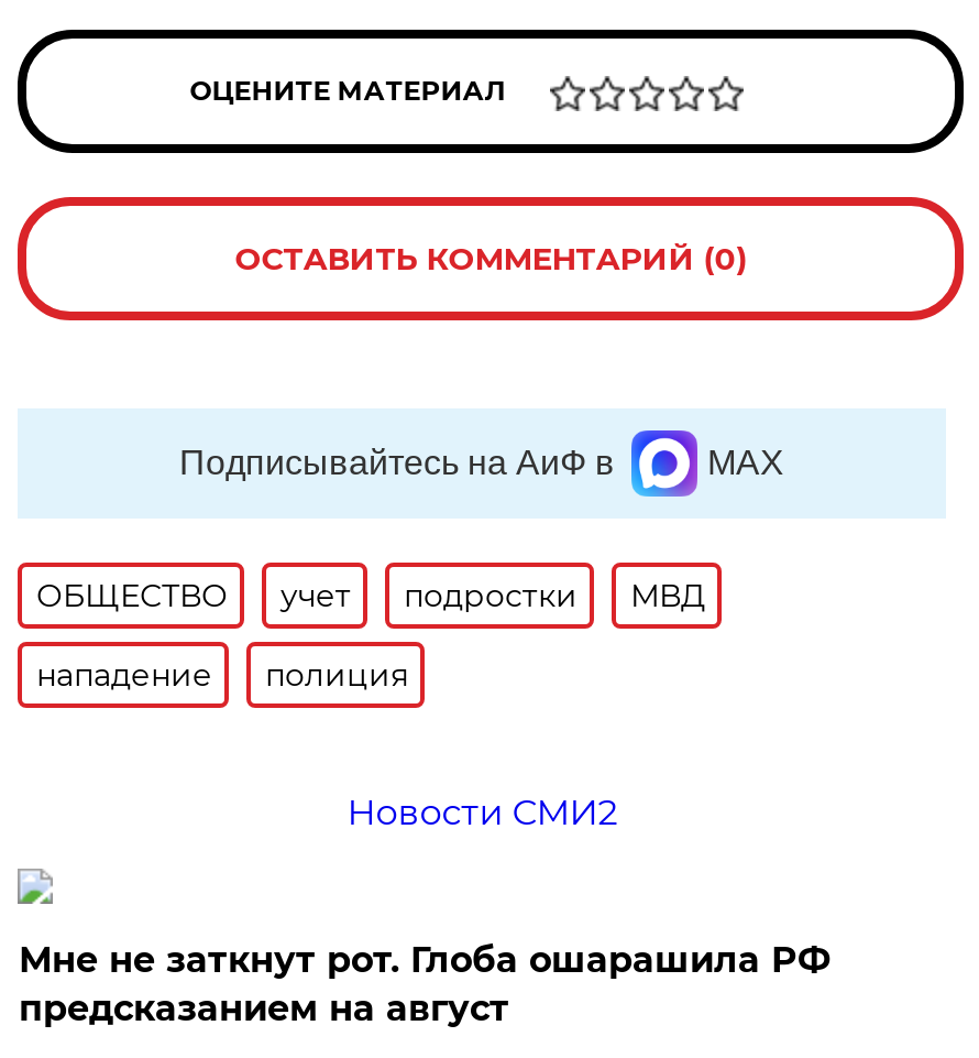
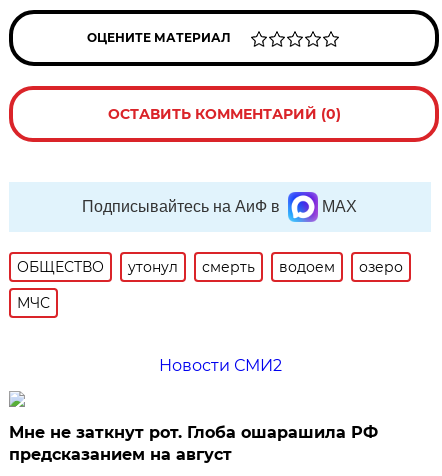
- учет
- подростки
- МВД
+ утонул
+ смерть
+ водоем
+ озеро

- нападение
- полиция
+ МЧС
